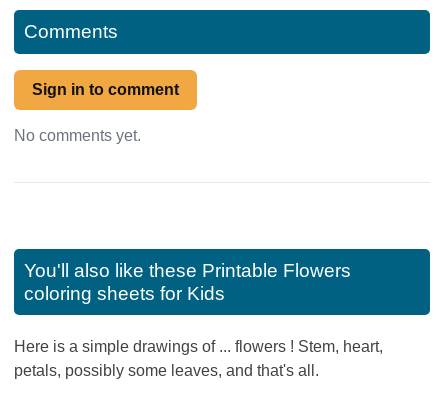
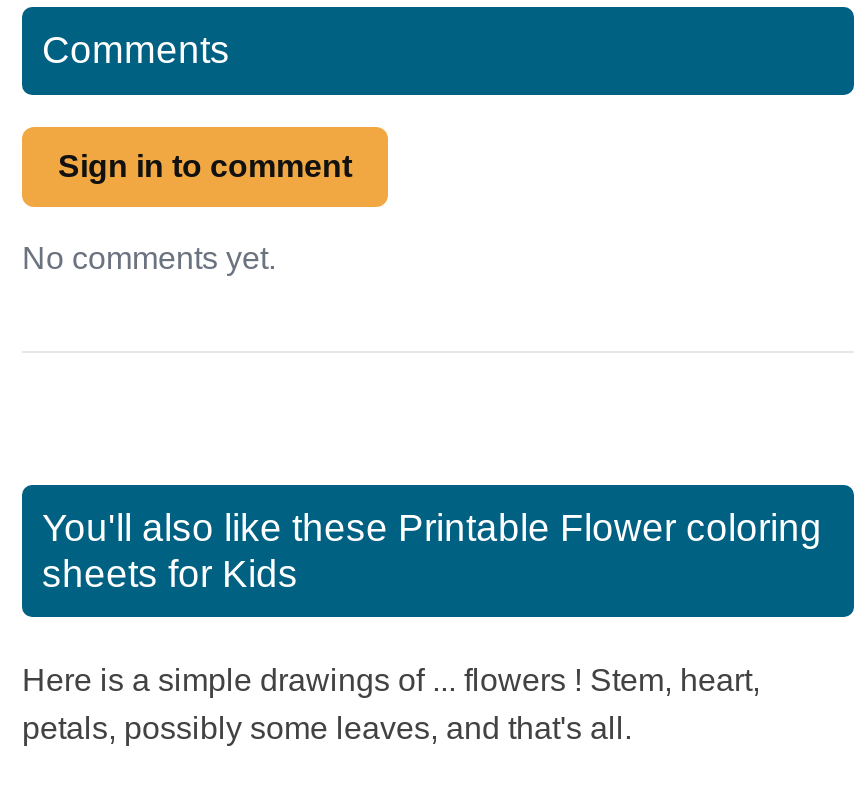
- You'll also like these Printable Flowers
- coloring sheets for Kids
+ You'll also like these Printable Flower coloring
+ sheets for Kids
